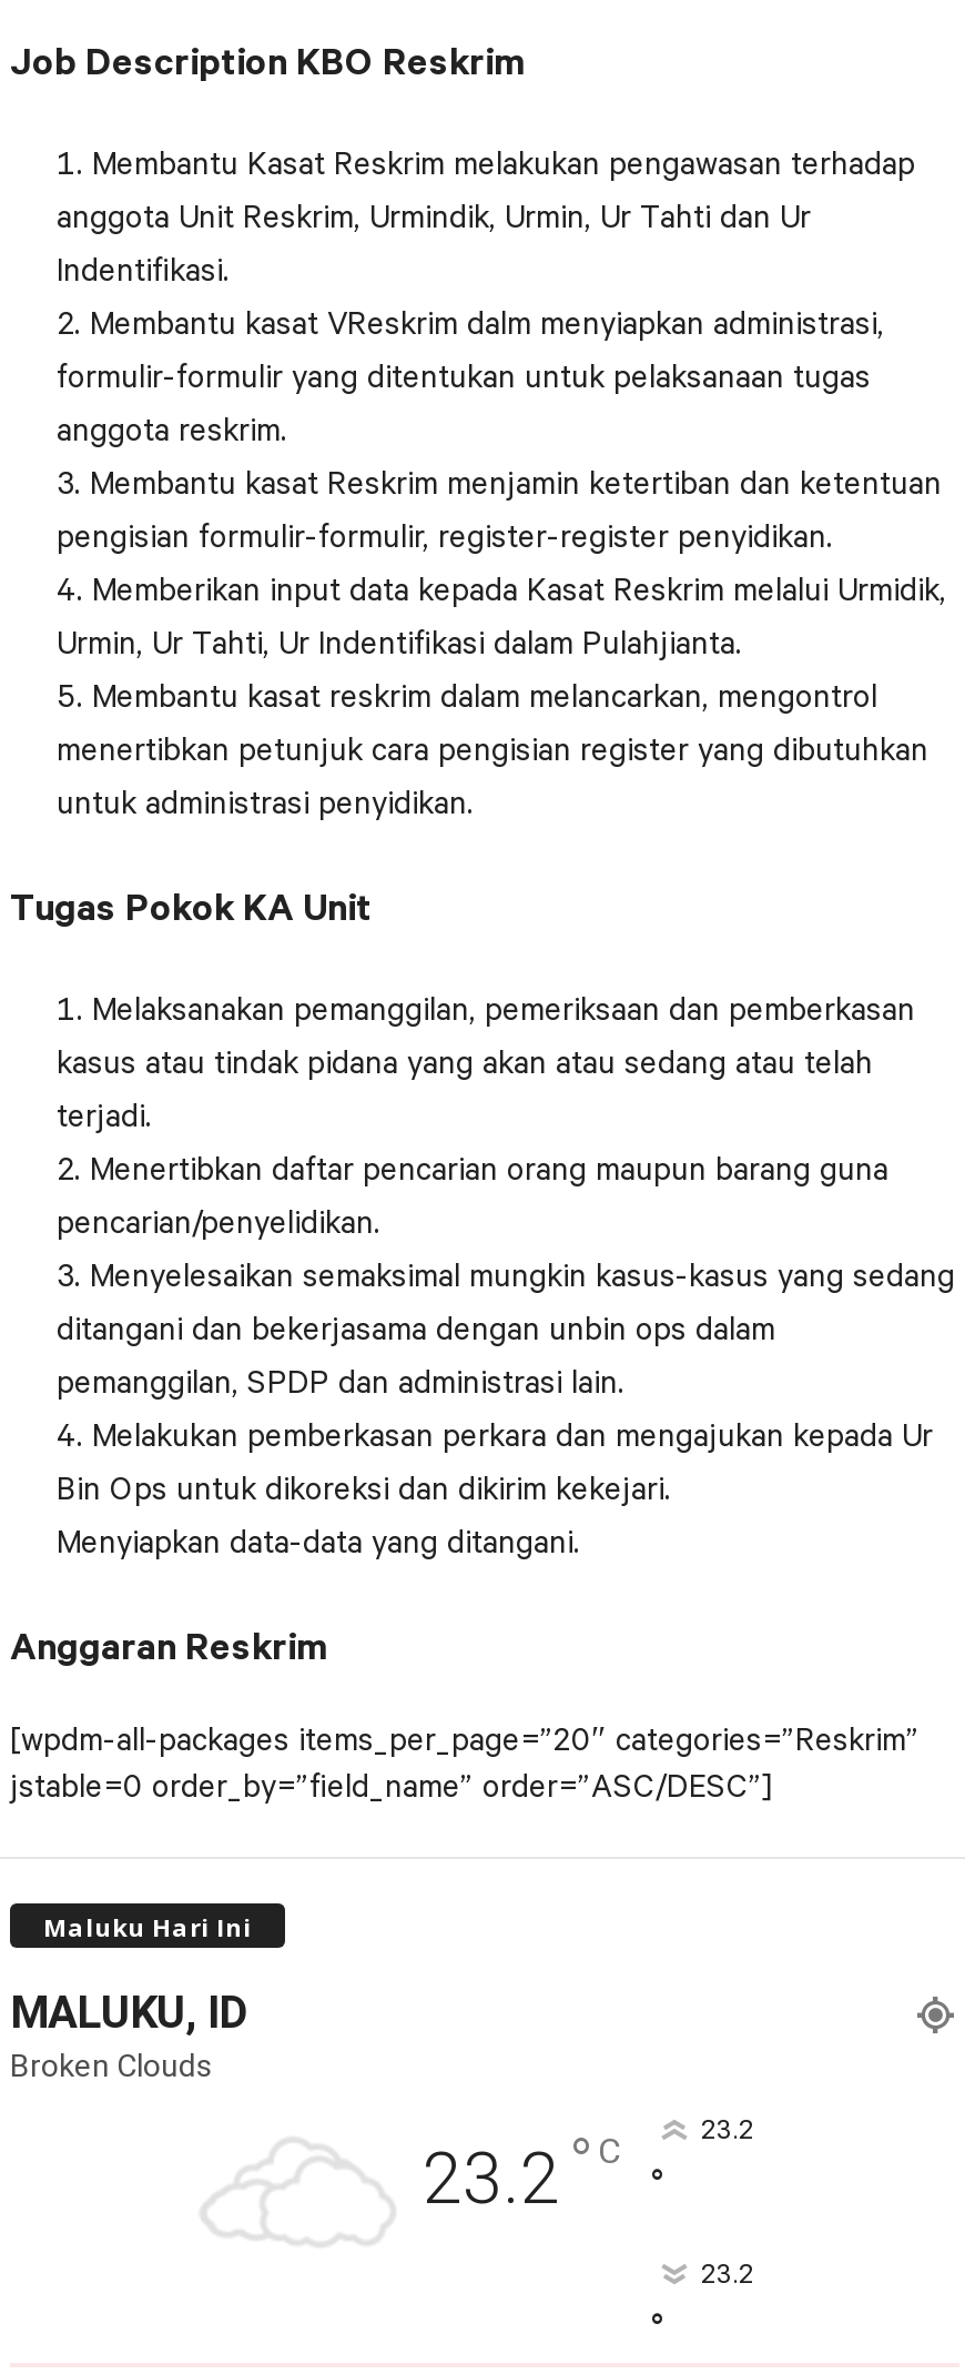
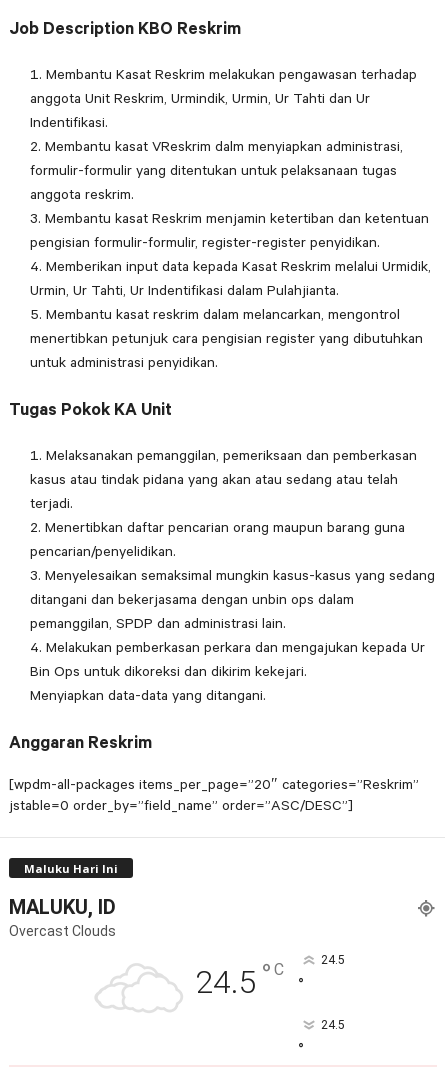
- Broken Clouds
+ Overcast Clouds

- 23.2 ° C
+ 24.5 ° C

- 23.2
+ 24.5

- 23.2
+ 24.5
